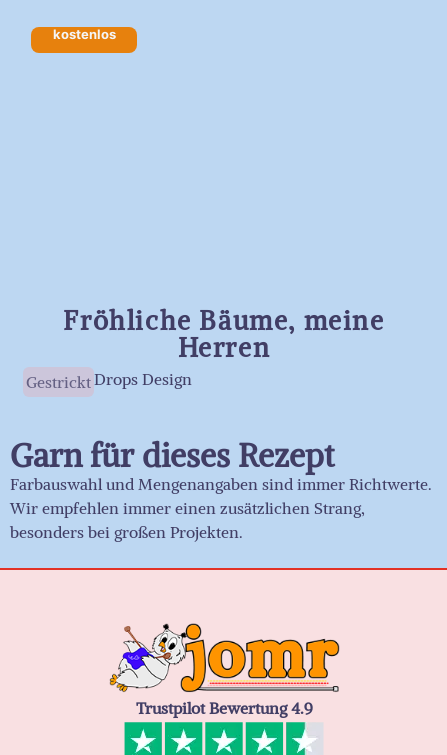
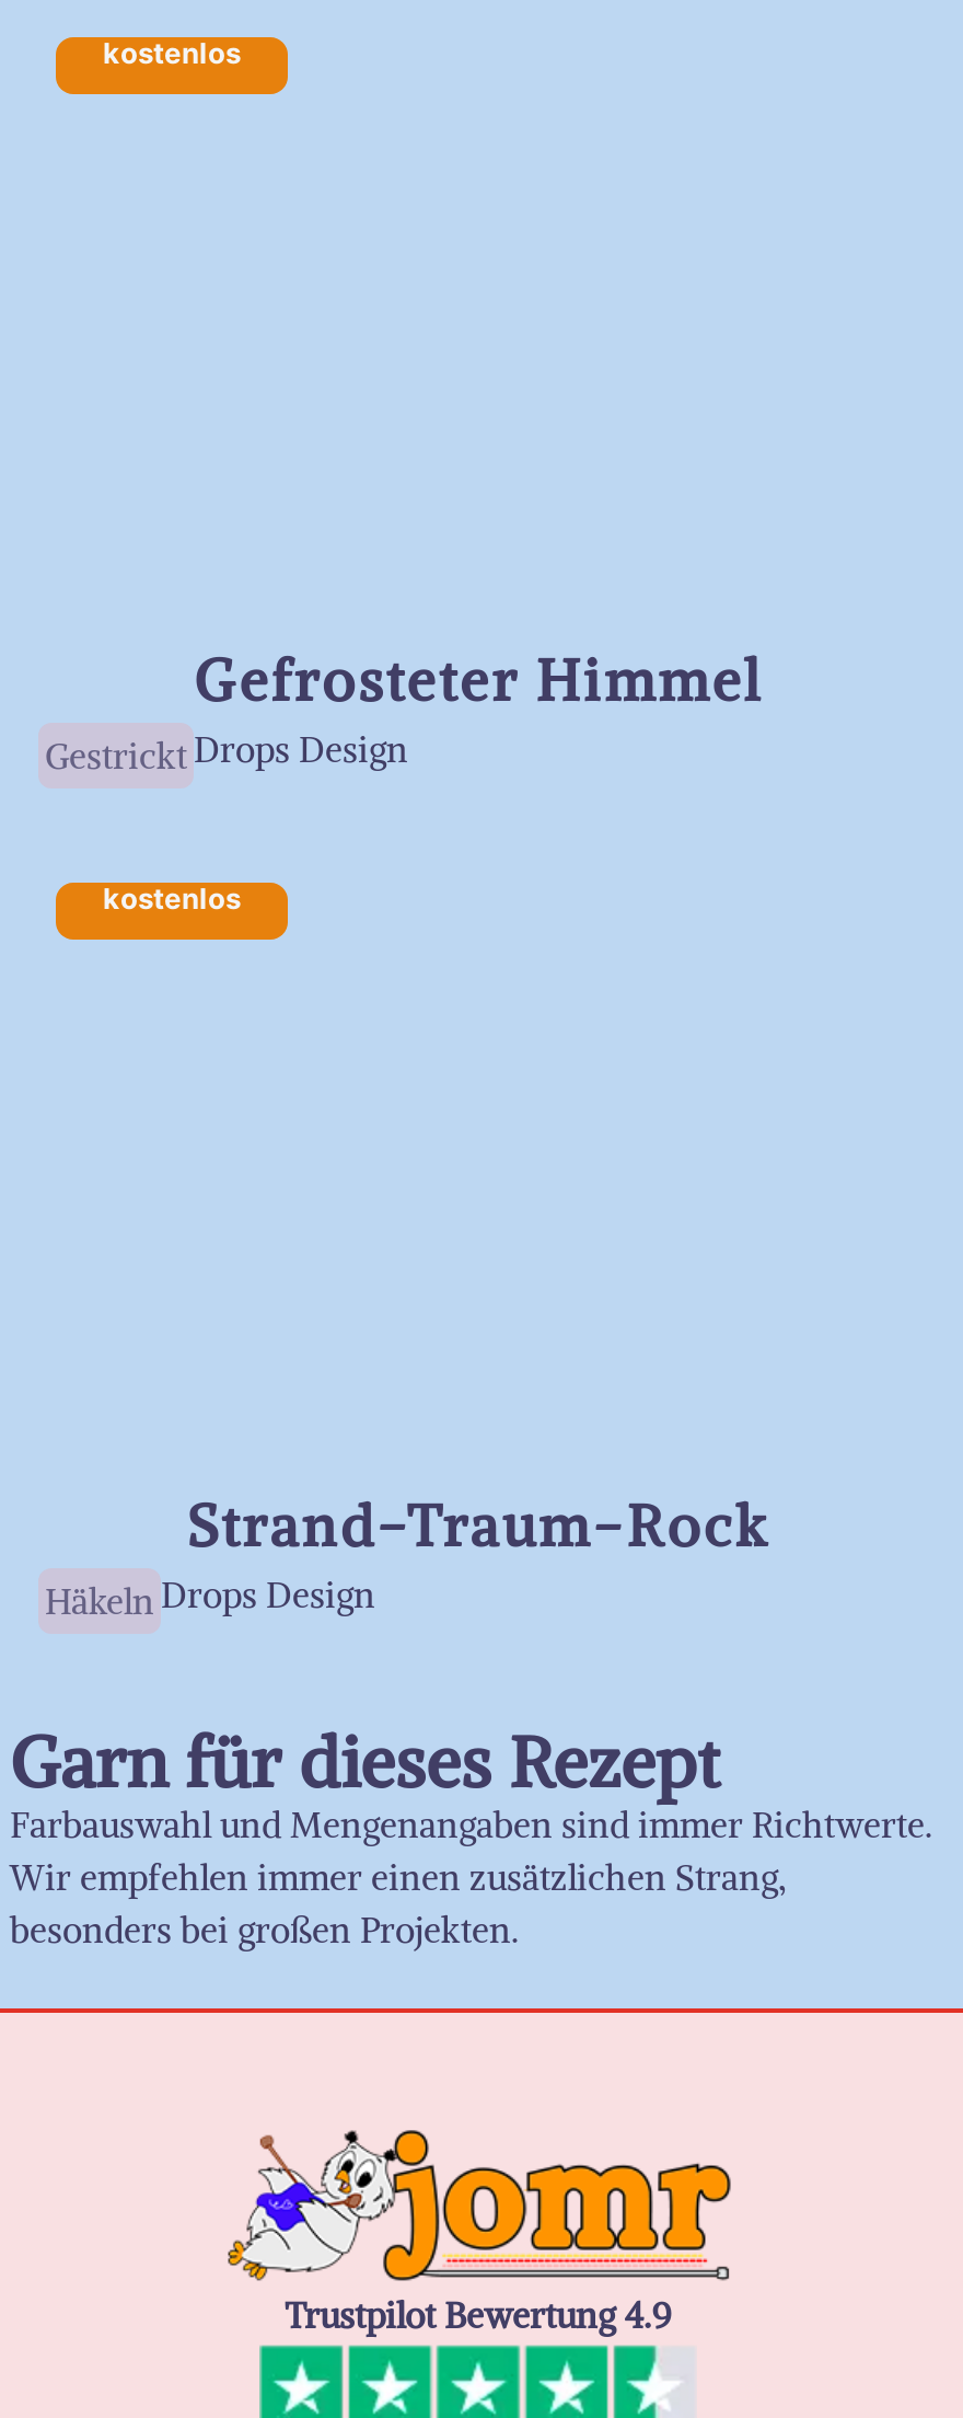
- Fröhliche Bäume, meine
- Herren
+ Gefrosteter Himmel

moved up: Gestrickt Drops Design

+ Strand-Traum-Rock
+ Häkeln Drops Design

+ kostenlos
